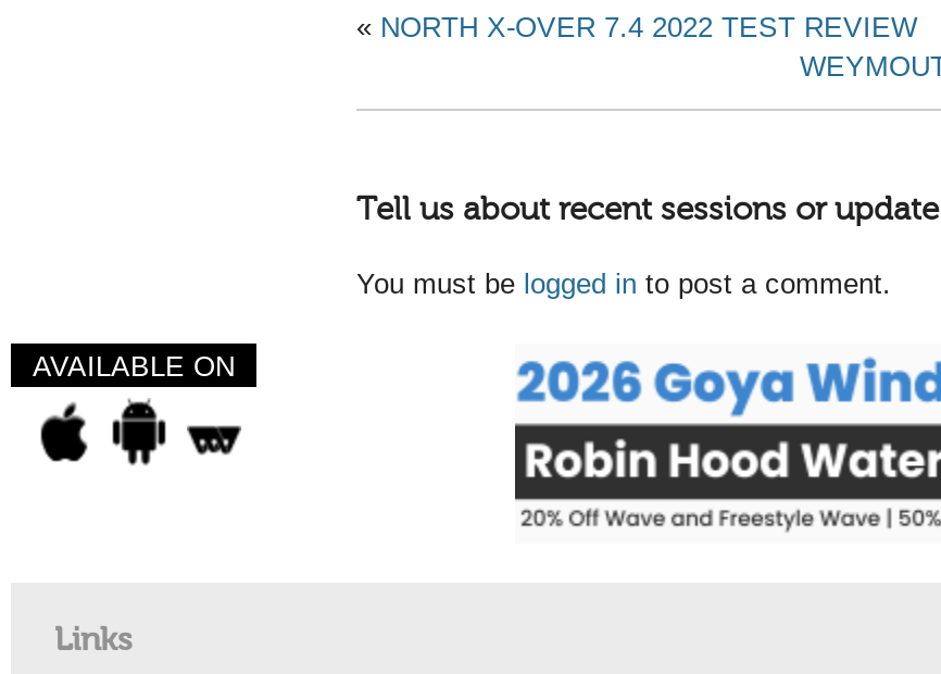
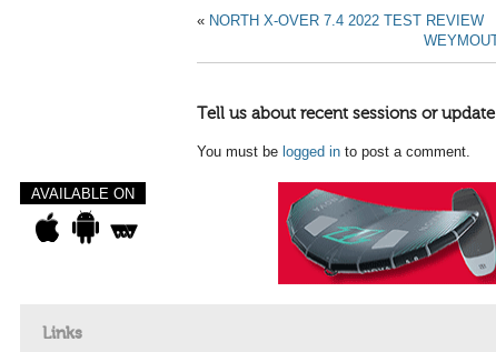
- [image]
+ [image]
